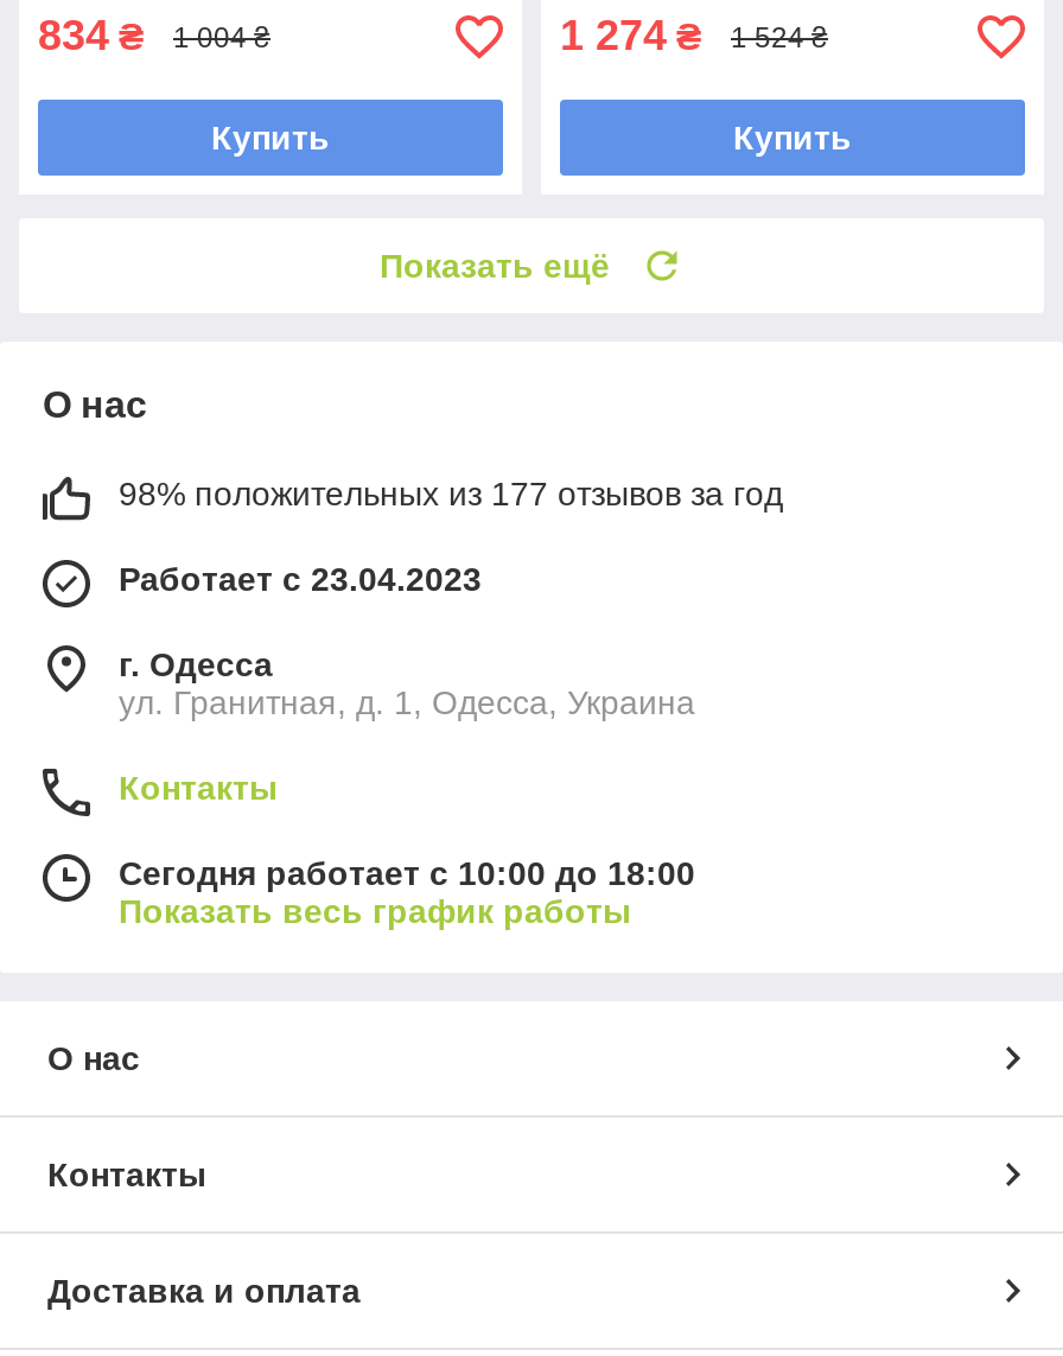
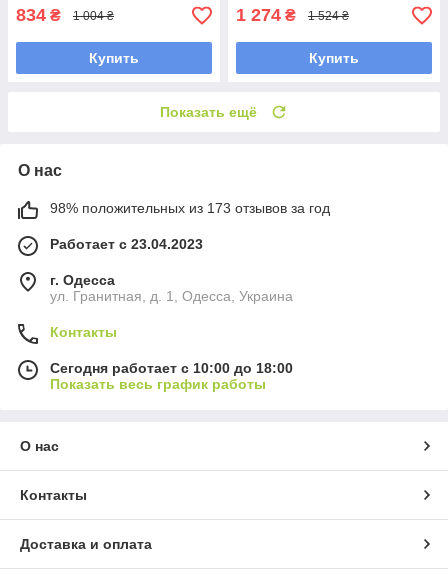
- 98% положительных из 177 отзывов за год
+ 98% положительных из 173 отзывов за год
